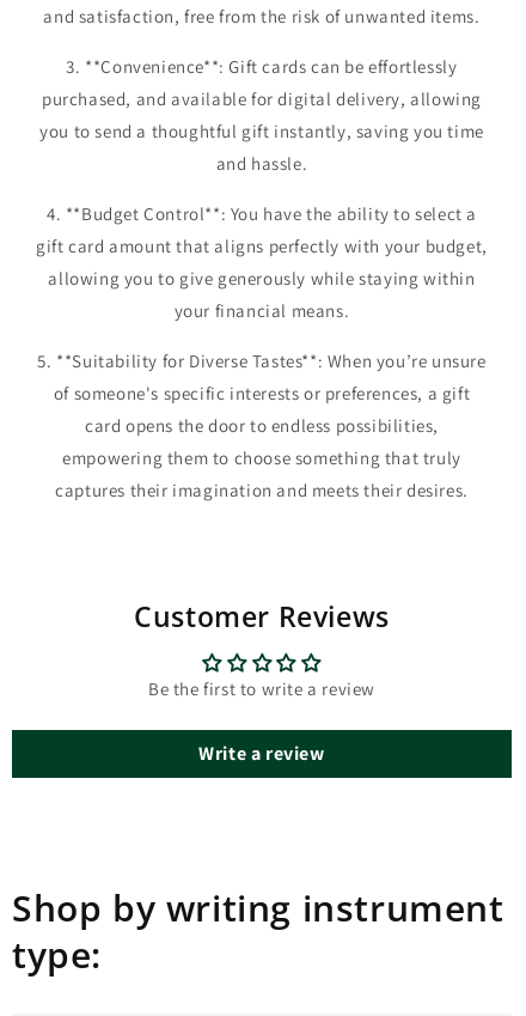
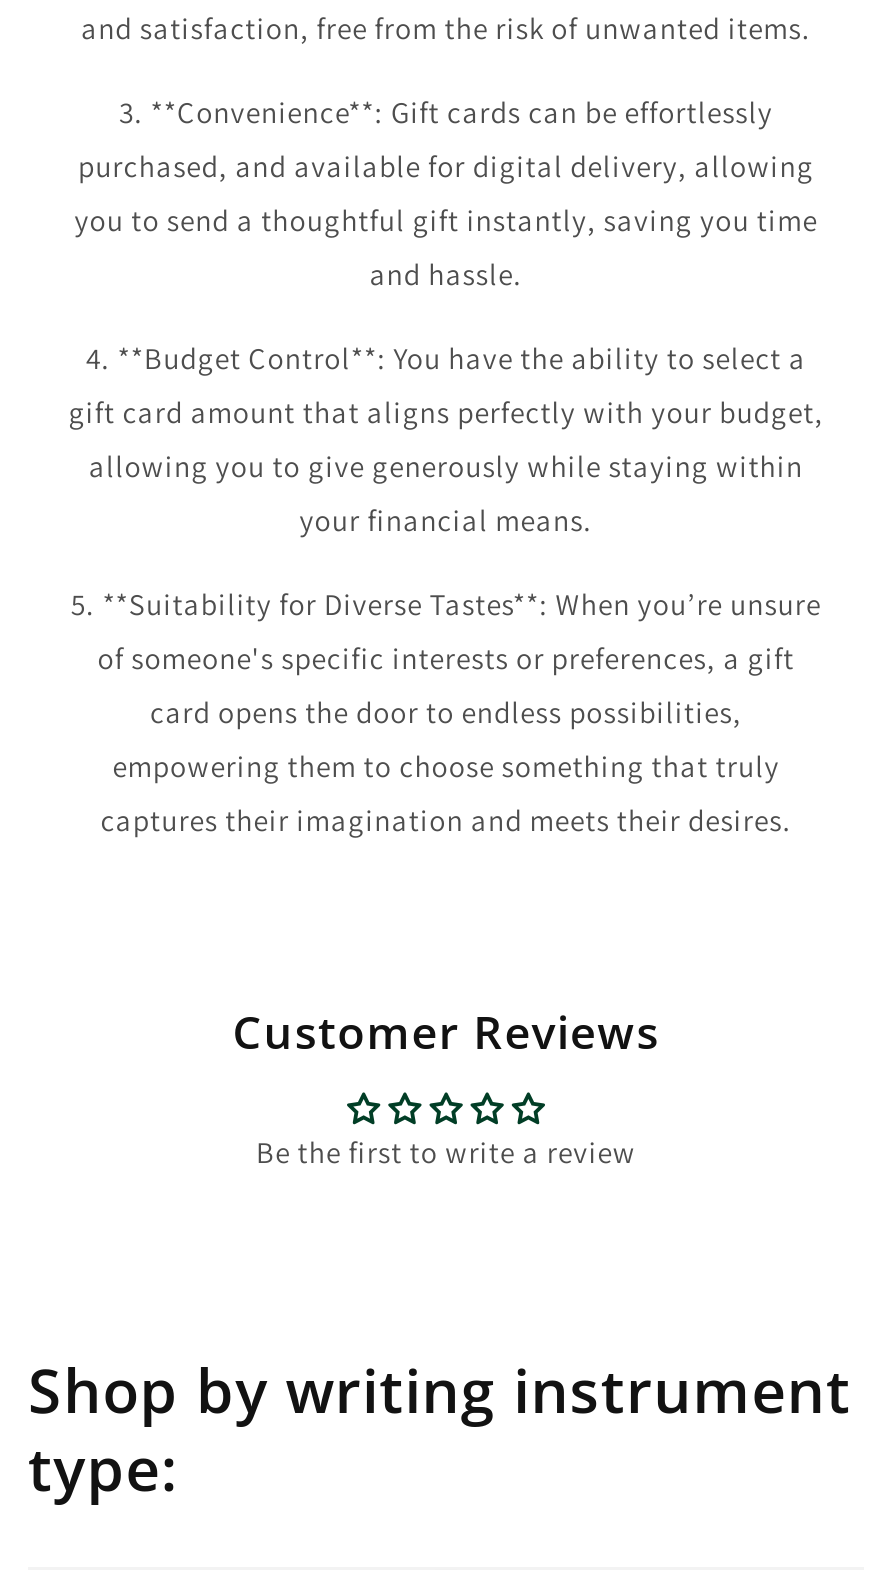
- Write a review
